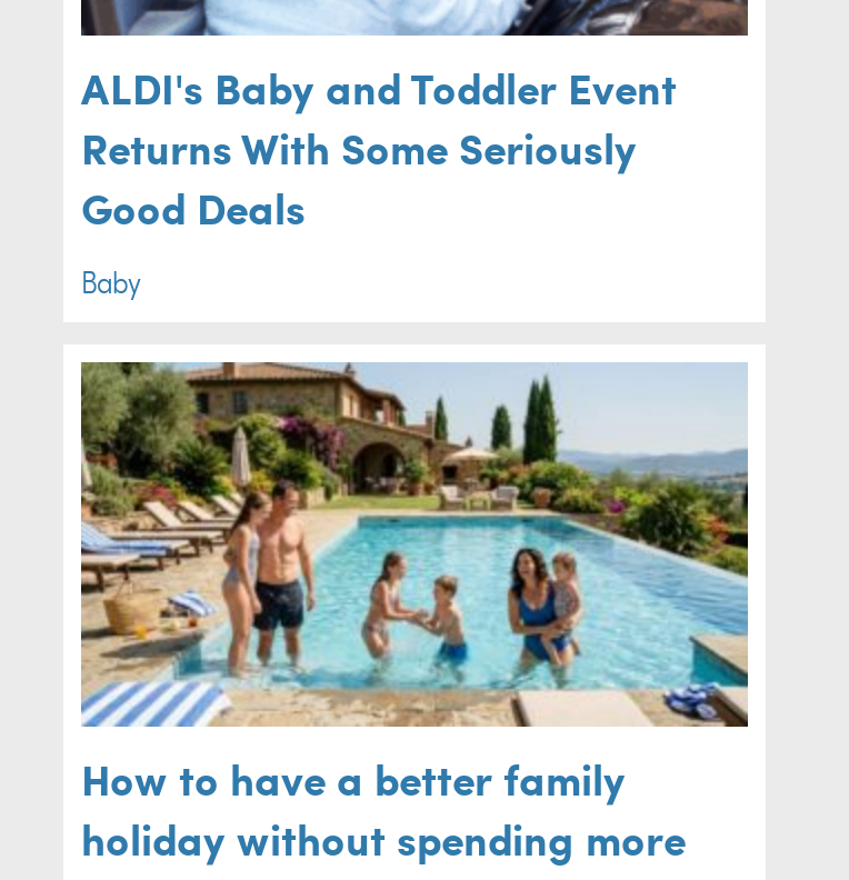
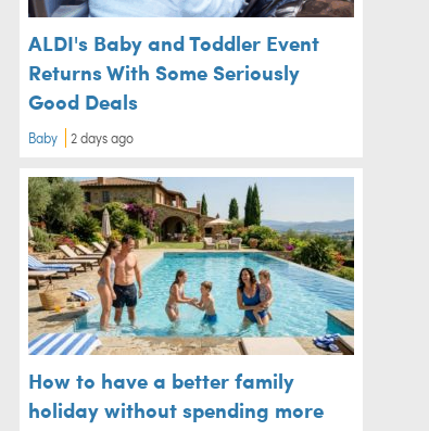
+ 2 days ago
